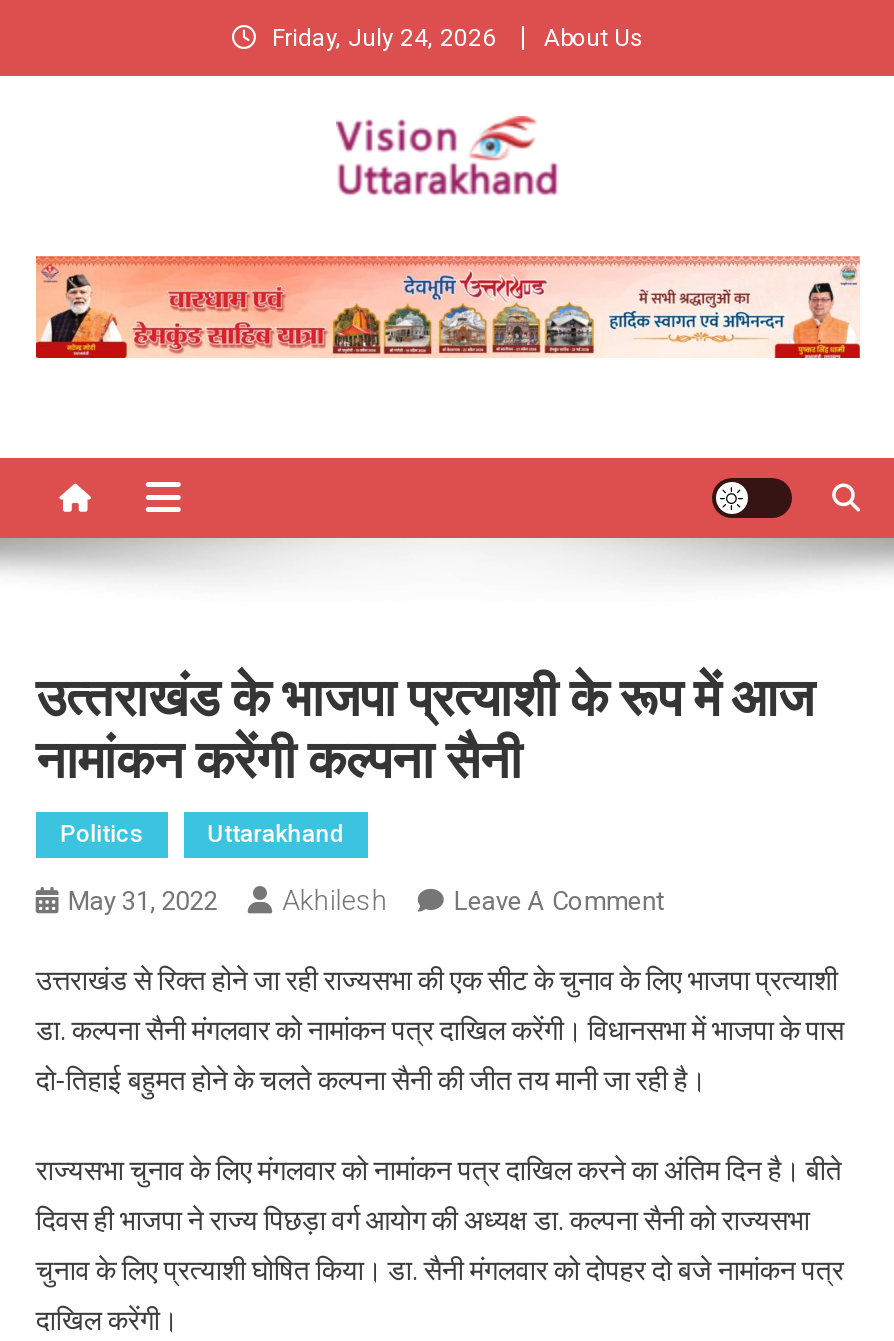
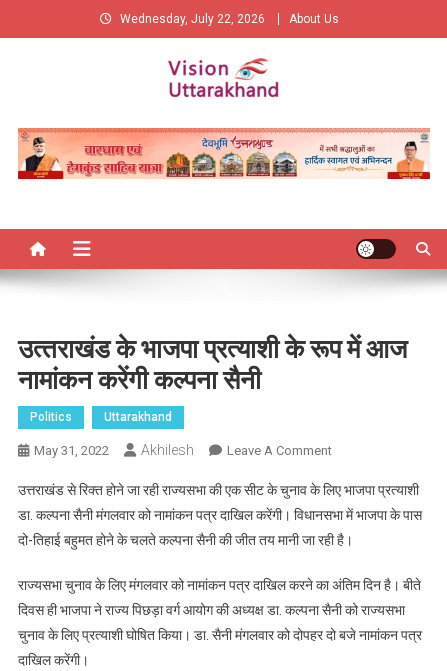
- Friday, July 24, 2026
+ Wednesday, July 22, 2026
